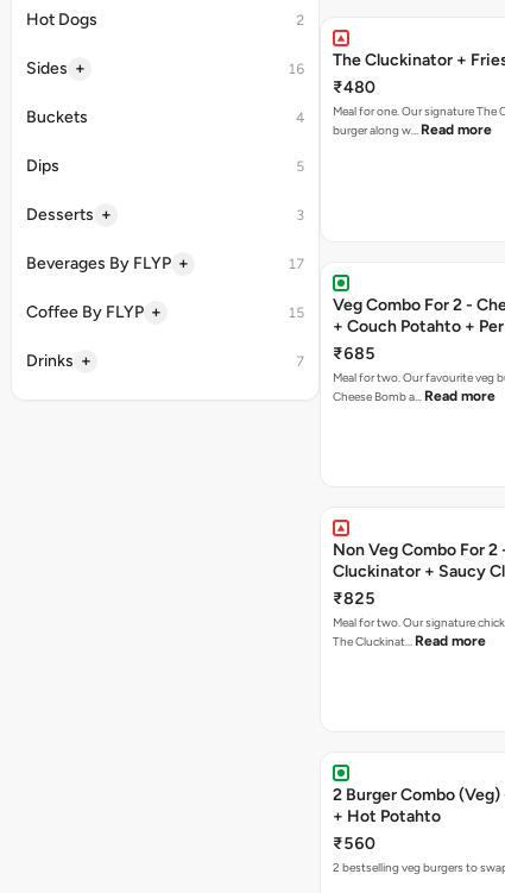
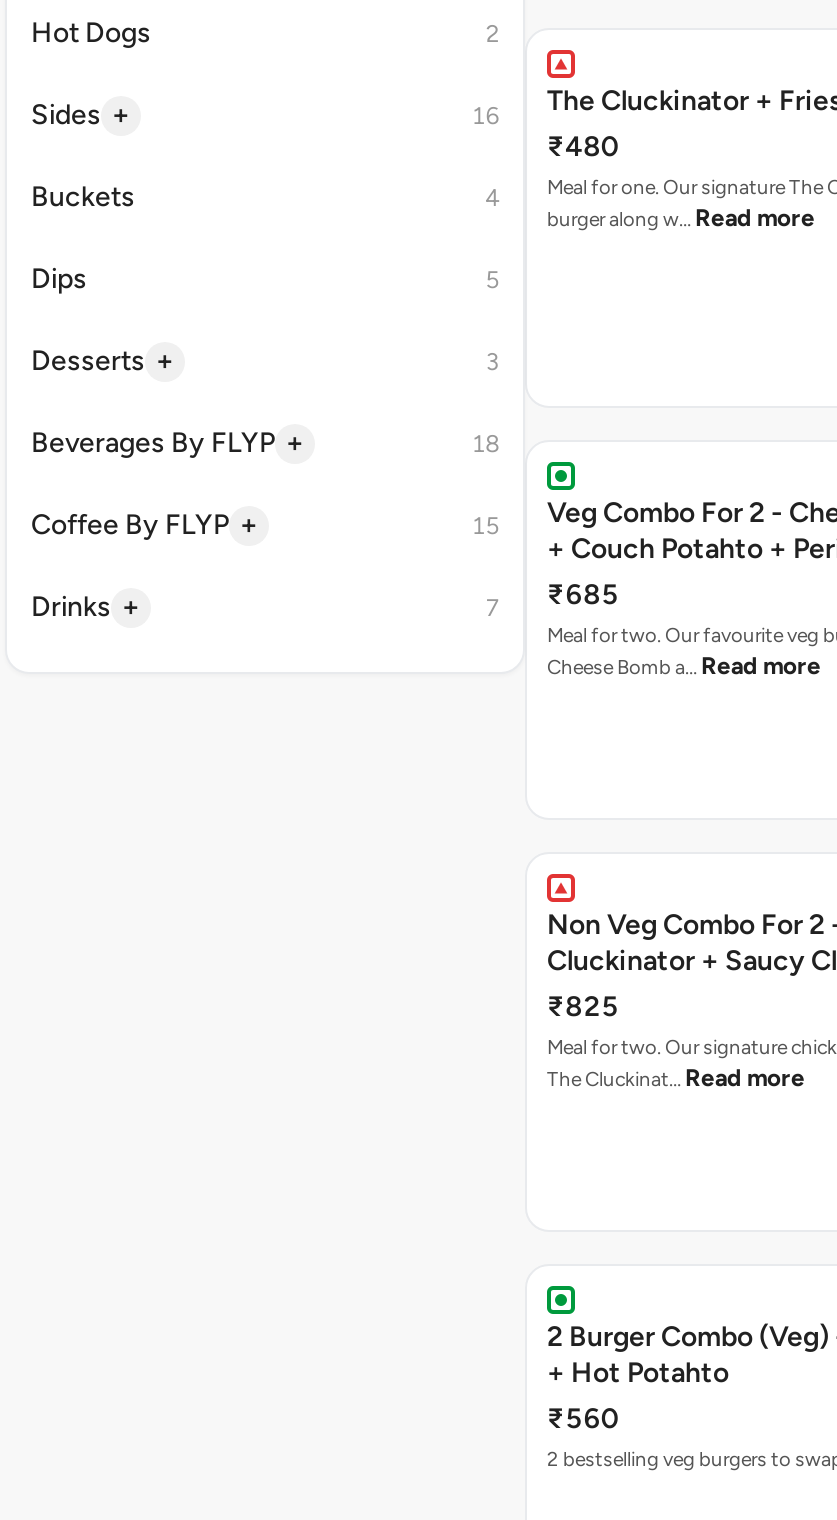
- 17
+ 18
